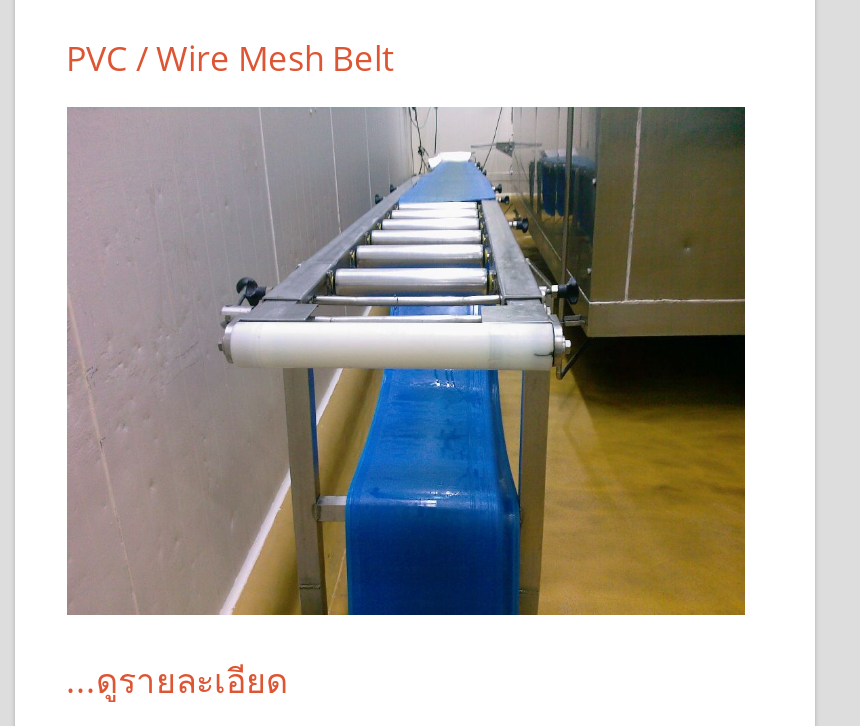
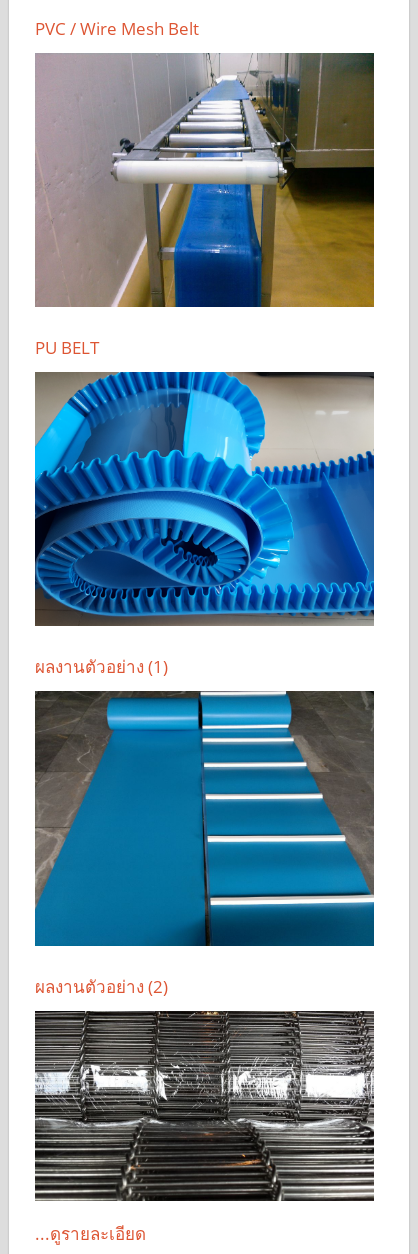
+ [image]
+ ผลงานตัวอย่าง (1)

+ [image]
+ ผลงานตัวอย่าง (2)

+ PU BELT

+ [image]
